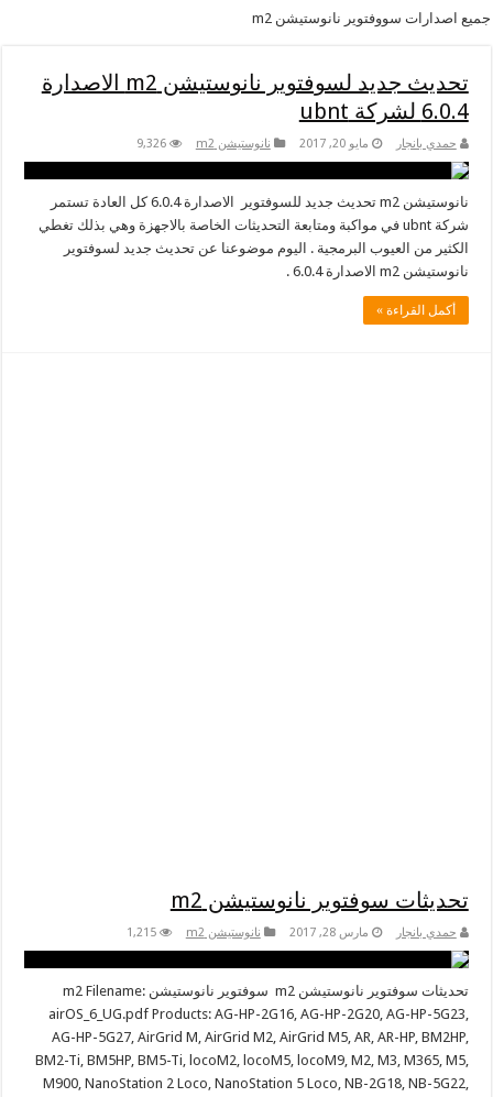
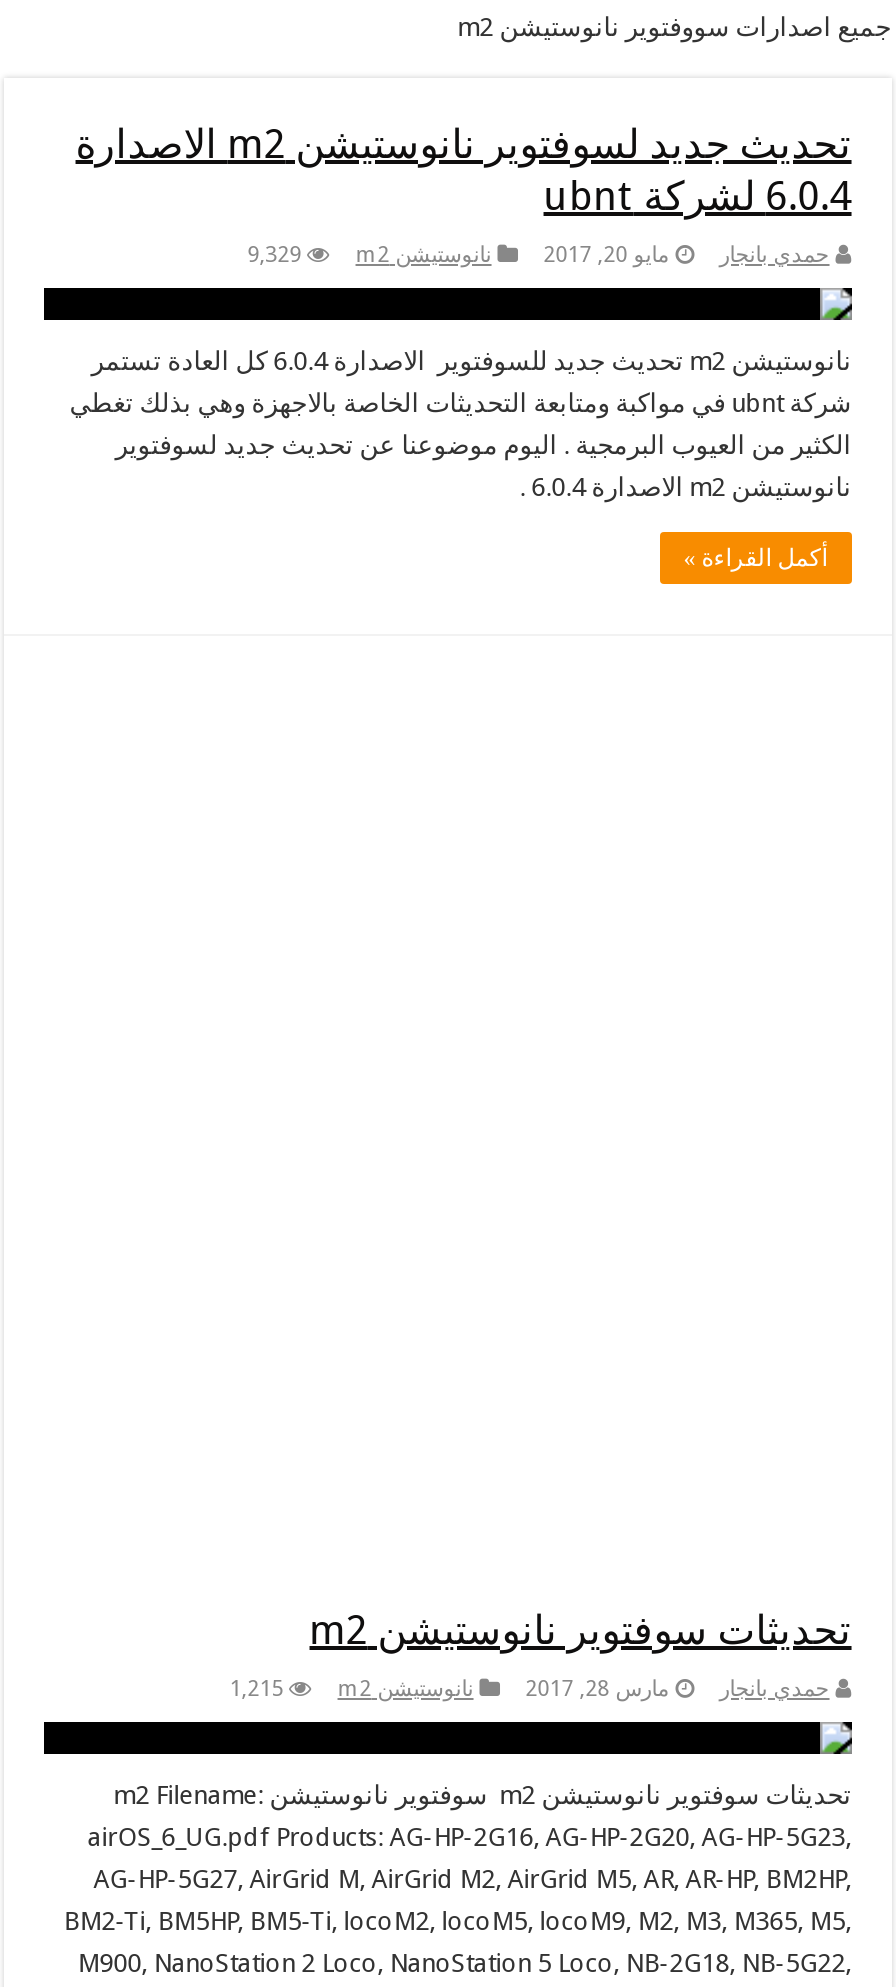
- 9,326
+ 9,329
